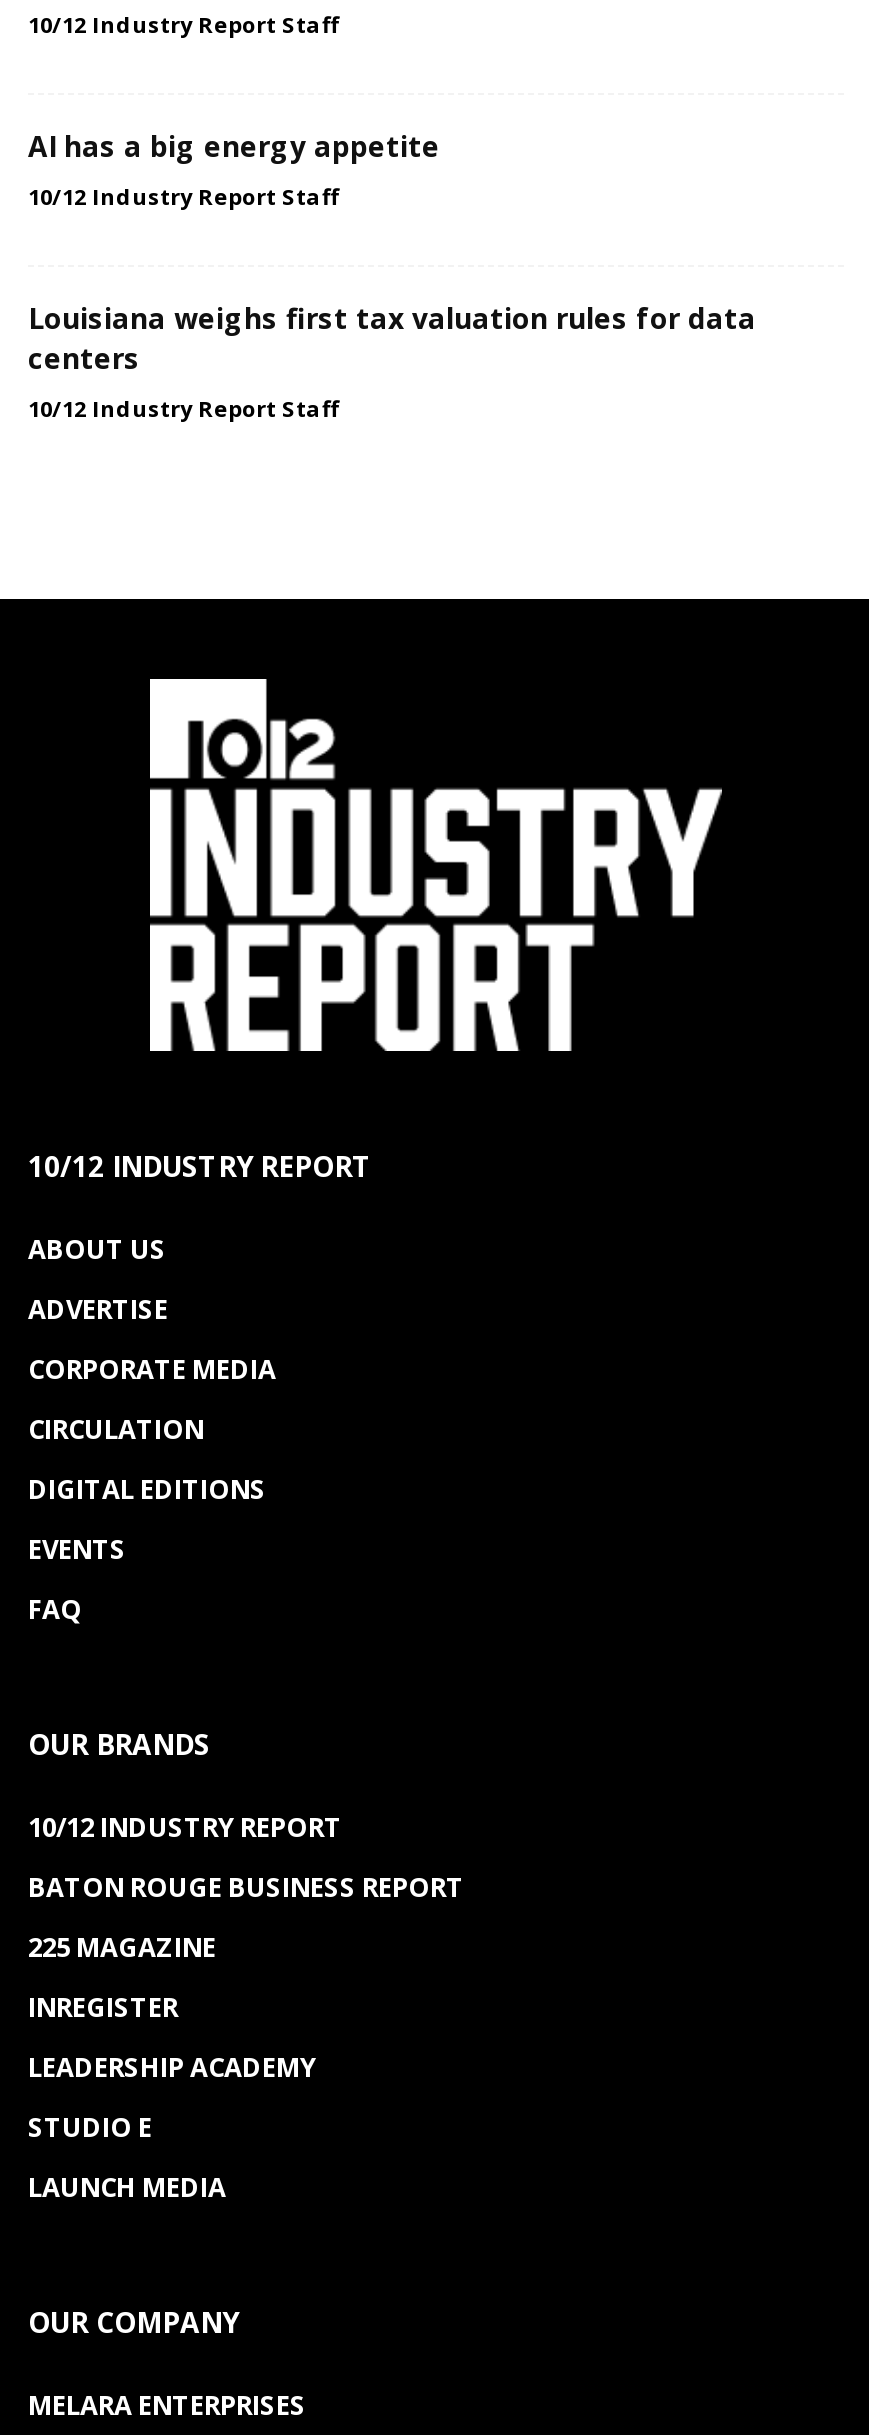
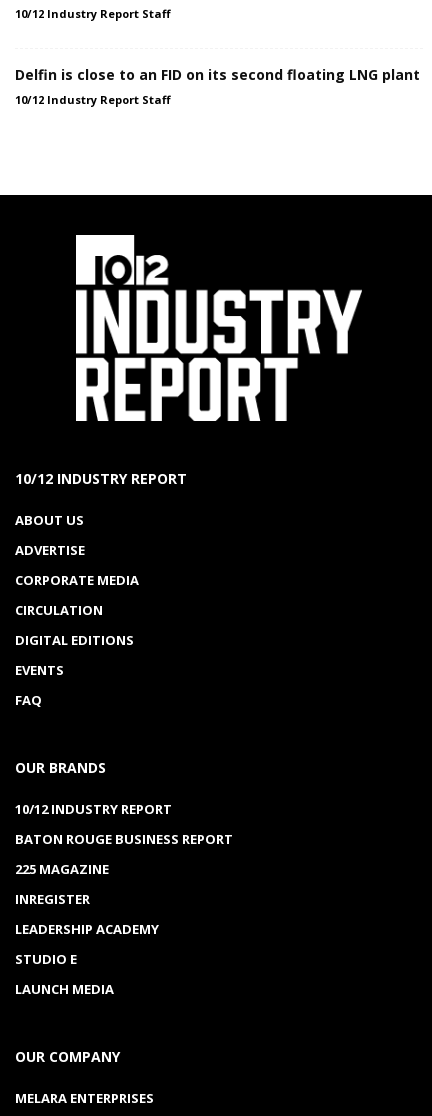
- AI has a big energy appetite
- 10/12 Industry Report Staff
- Louisiana weighs first tax valuation rules for data
- centers
+ Delfin is close to an FID on its second floating LNG plant
